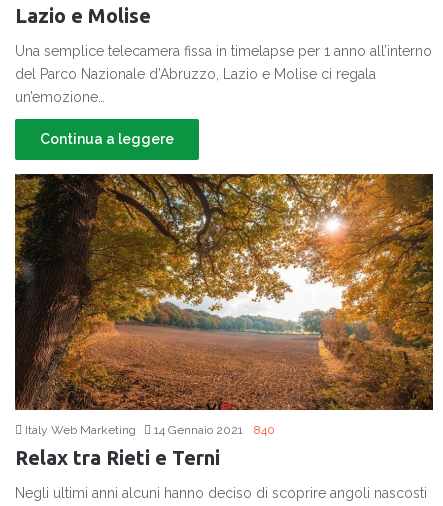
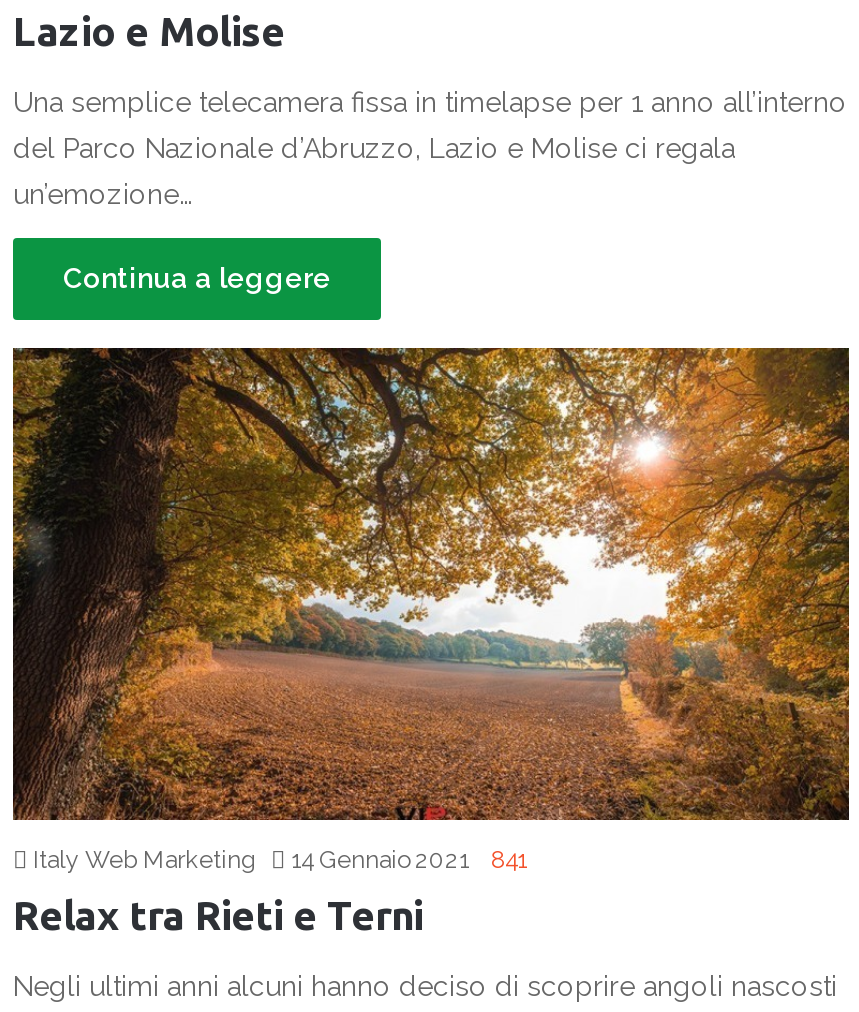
- Italy Web Marketing 14 Gennaio 2021 840
+ Italy Web Marketing 14 Gennaio 2021 841
